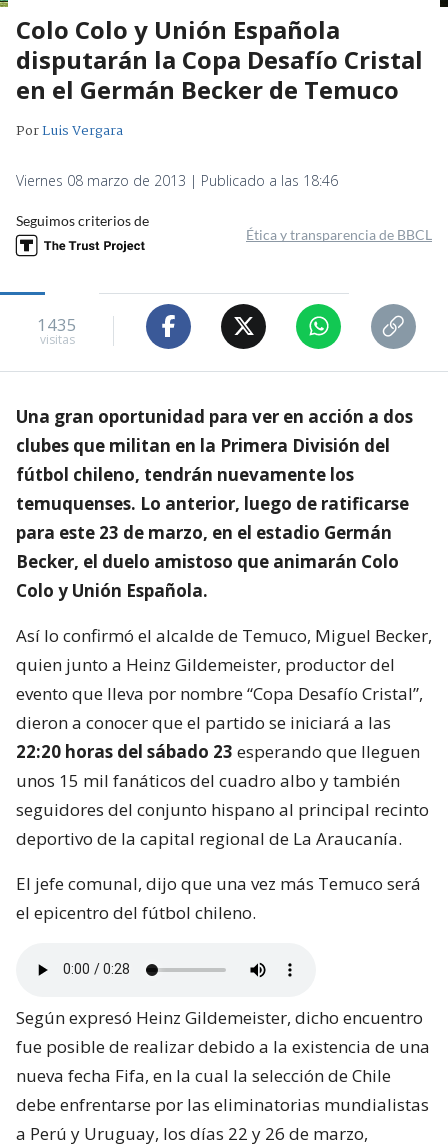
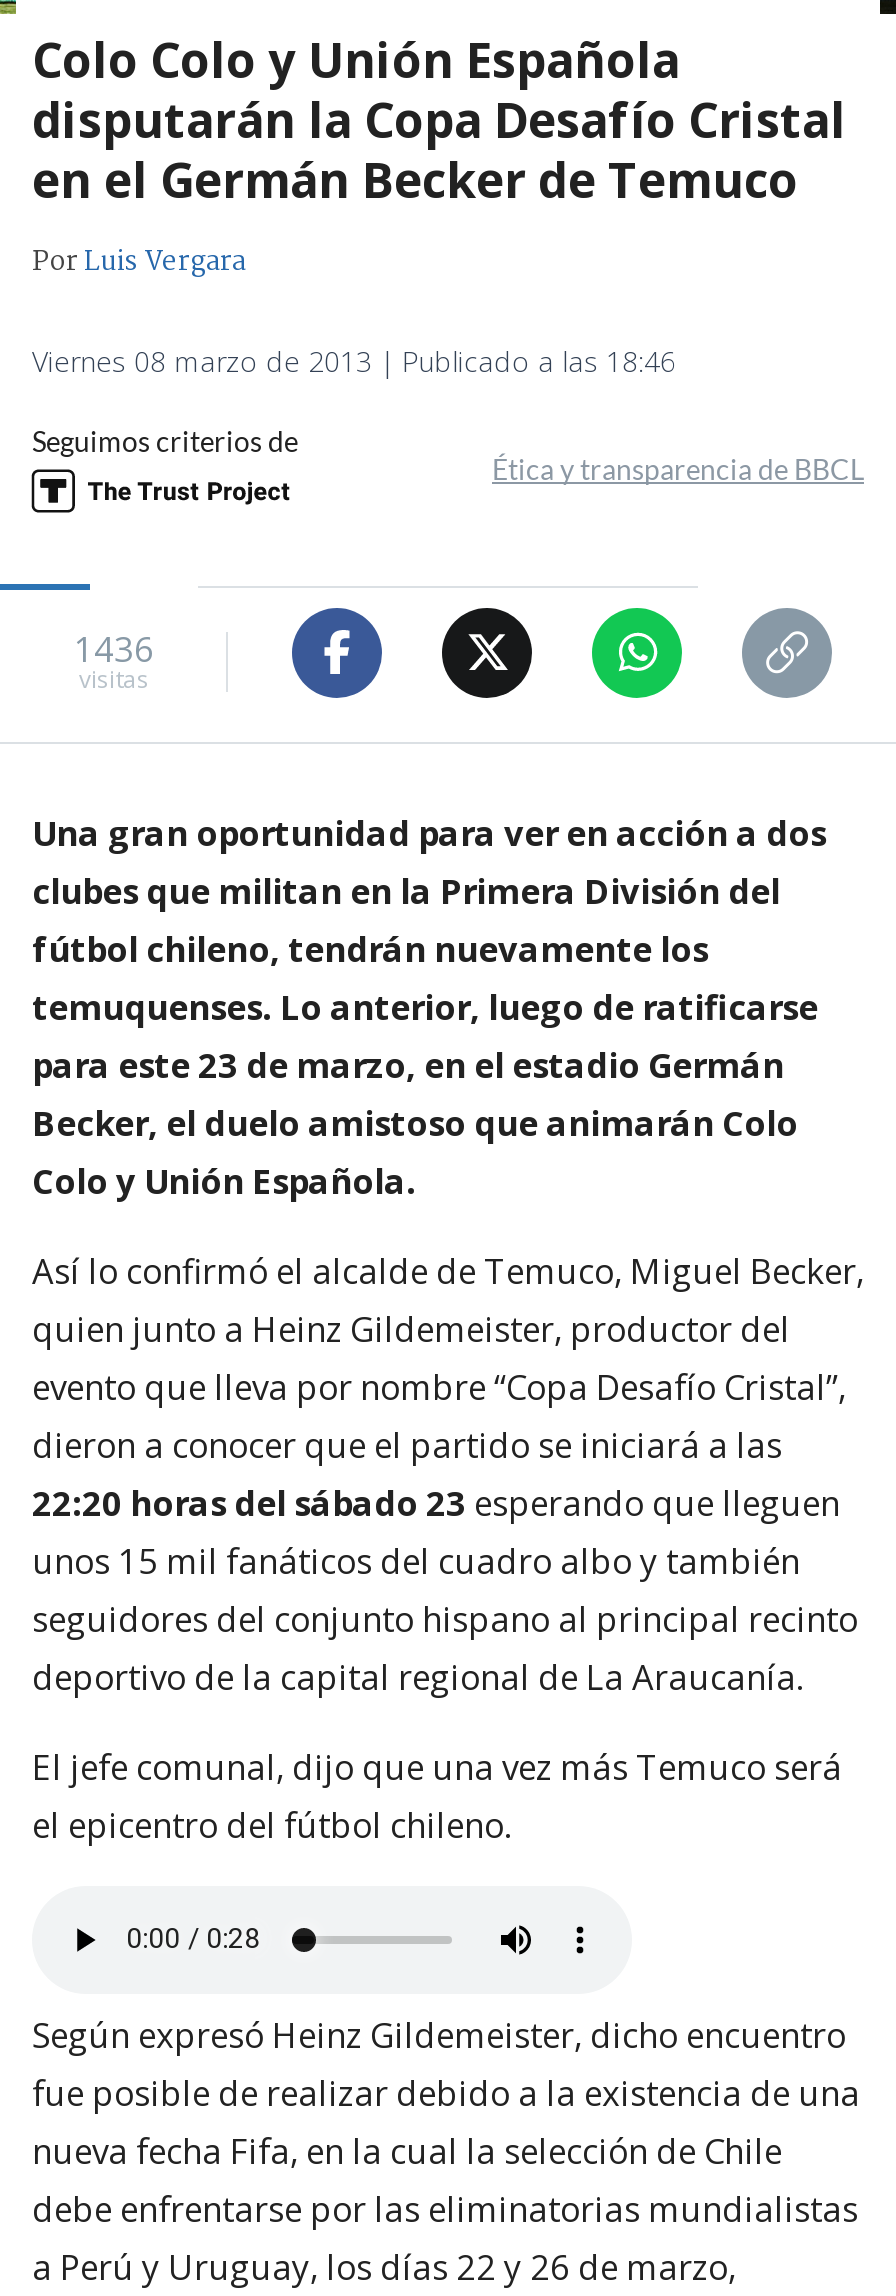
- 1435
+ 1436
